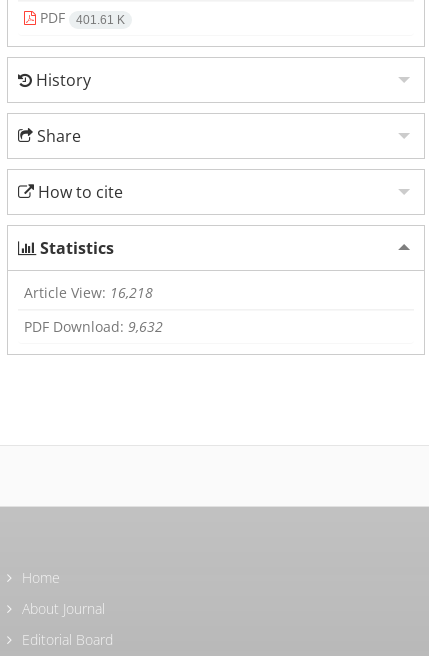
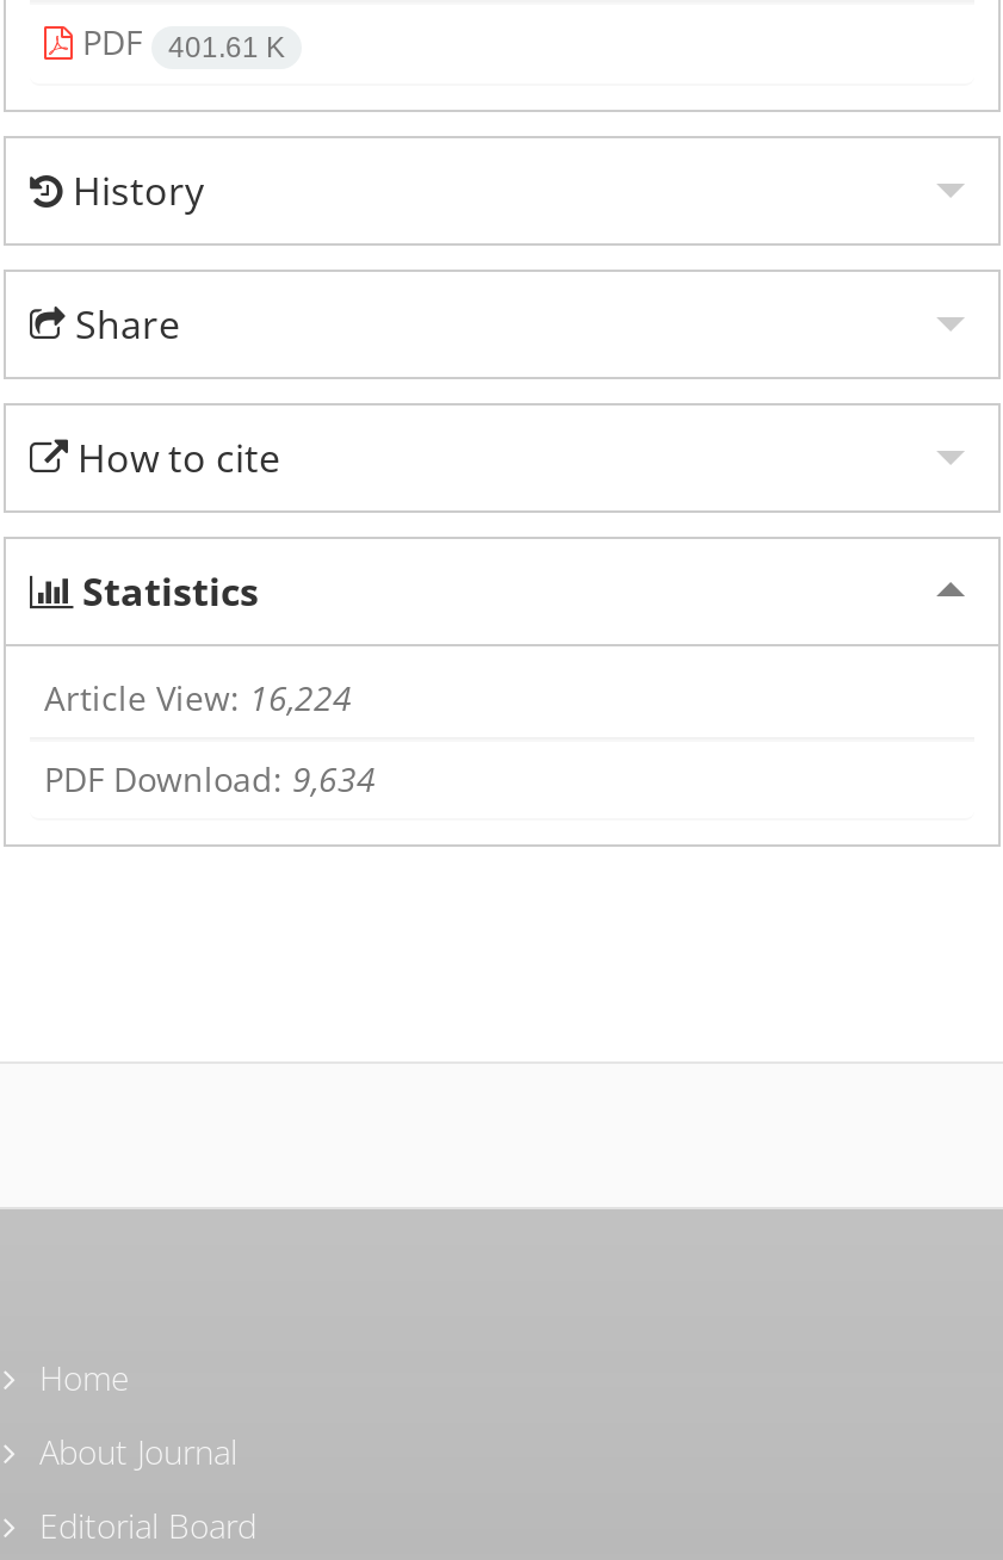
- Article View: 16,218
+ Article View: 16,224

- PDF Download: 9,632
+ PDF Download: 9,634
